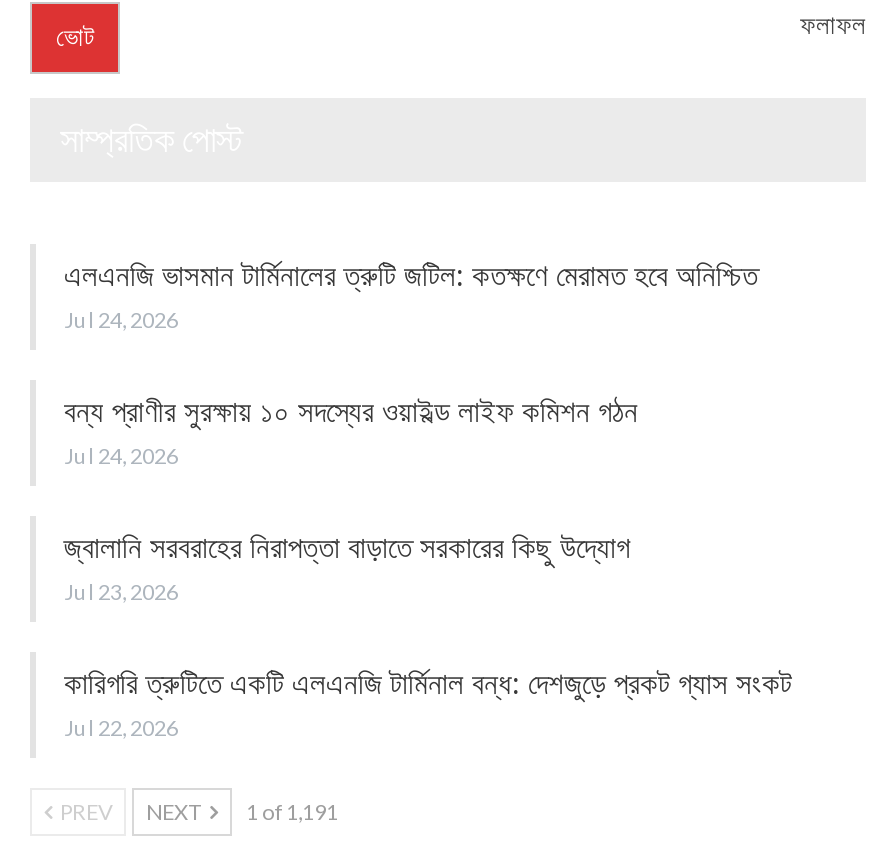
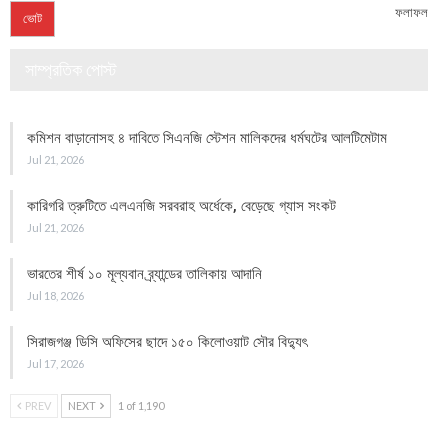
- এলএনজি ভাসমান টার্মিনালের ত্রুটি জটিল: কতক্ষণে মেরামত হবে অনিশ্চিত
- Jul 24, 2026
+ কমিশন বাড়ানোসহ ৪ দাবিতে সিএনজি স্টেশন মালিকদের ধর্মঘটের আলটিমেটাম
+ Jul 21, 2026

- বন্য প্রাণীর সুরক্ষায় ১০ সদস্যের ওয়াইল্ড লাইফ কমিশন গঠন
- Jul 24, 2026
+ কারিগরি ত্রুটিতে এলএনজি সরবরাহ অর্ধেকে, বেড়েছে গ্যাস সংকট
+ Jul 21, 2026

- জ্বালানি সরবরাহের নিরাপত্তা বাড়াতে সরকারের কিছু উদ্যোগ
- Jul 23, 2026
+ ভারতের শীর্ষ ১০ মূল্যবান ব্র্যান্ডের তালিকায় আদানি
+ Jul 18, 2026

- কারিগরি ত্রুটিতে একটি এলএনজি টার্মিনাল বন্ধ: দেশজুড়ে প্রকট গ্যাস সংকট
- Jul 22, 2026
+ সিরাজগঞ্জ ডিসি অফিসের ছাদে ১৫০ কিলোওয়াট সৌর বিদ্যুৎ
+ Jul 17, 2026

- PREV NEXT 1 of 1,191
+ PREV NEXT 1 of 1,190
